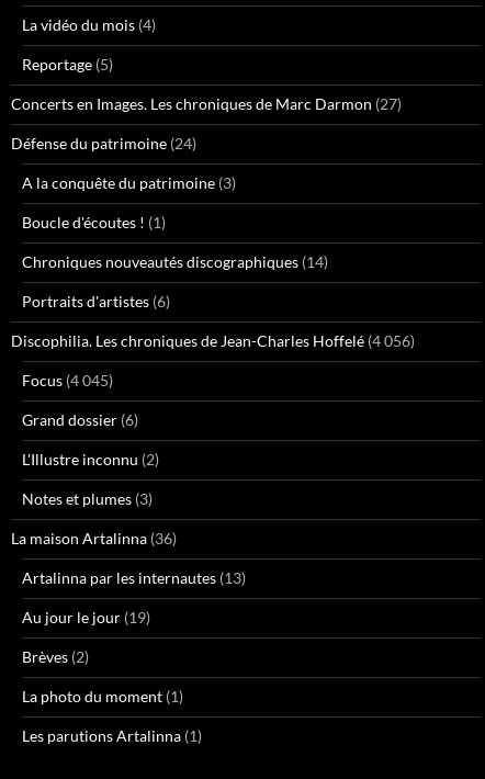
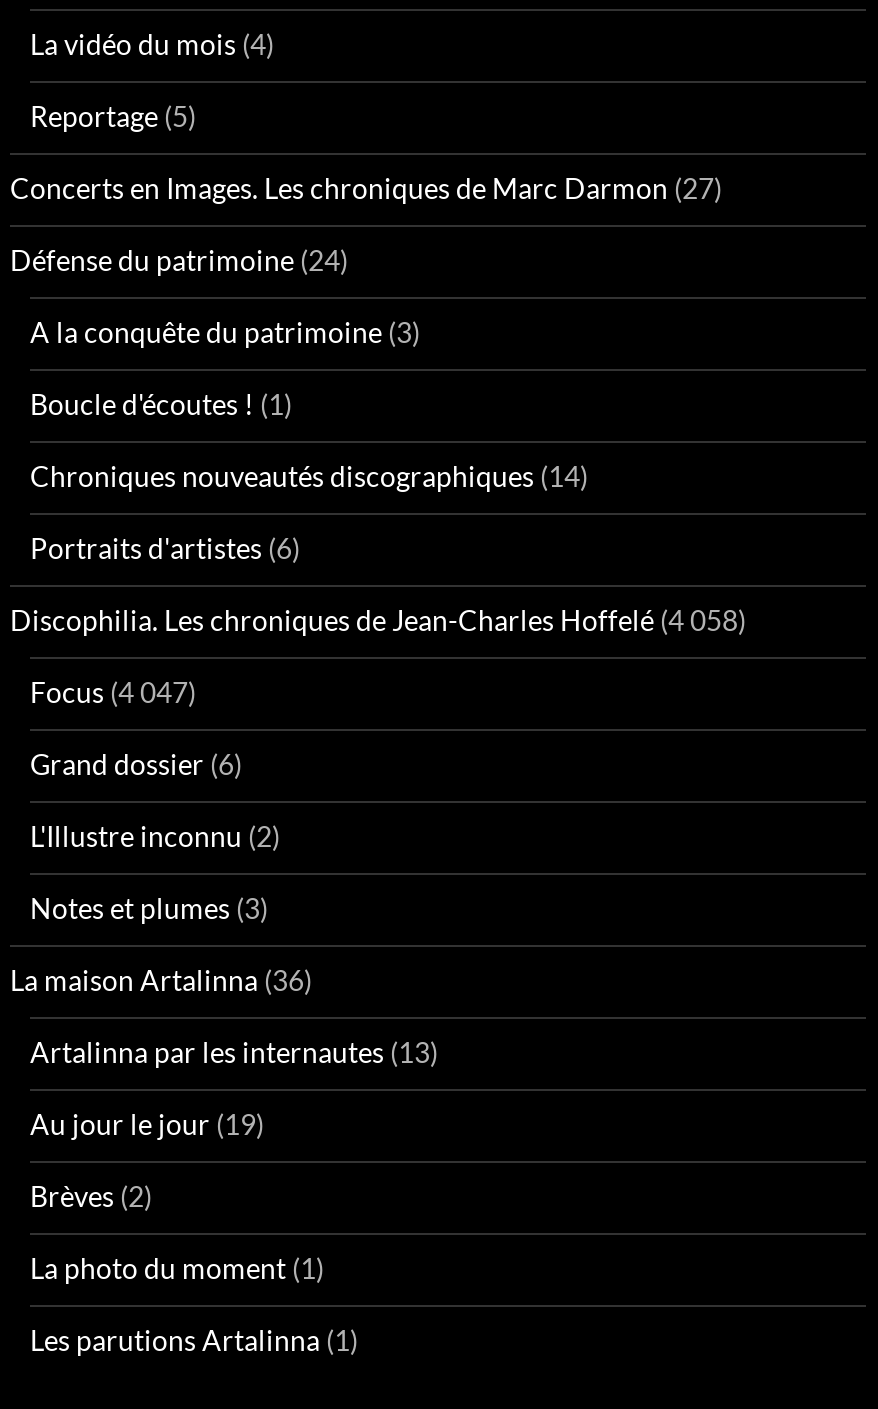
- Discophilia. Les chroniques de Jean-Charles Hoffelé (4 056)
+ Discophilia. Les chroniques de Jean-Charles Hoffelé (4 058)

- Focus (4 045)
+ Focus (4 047)
